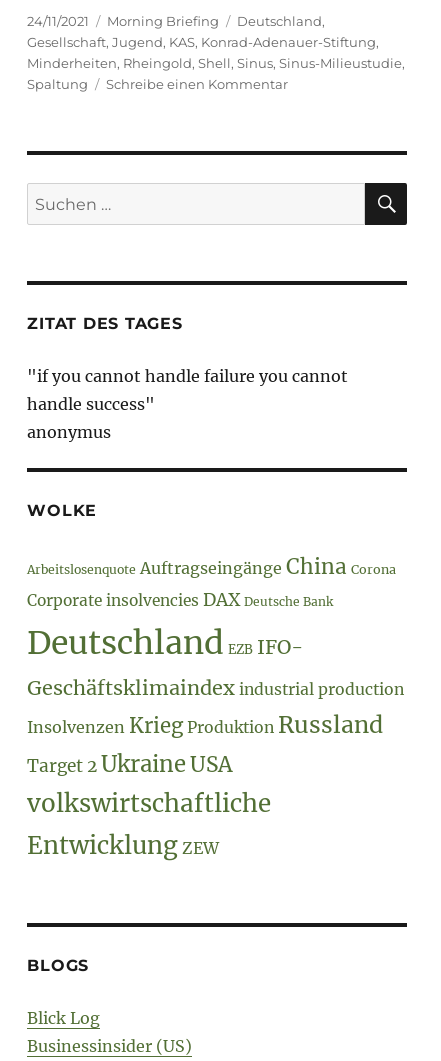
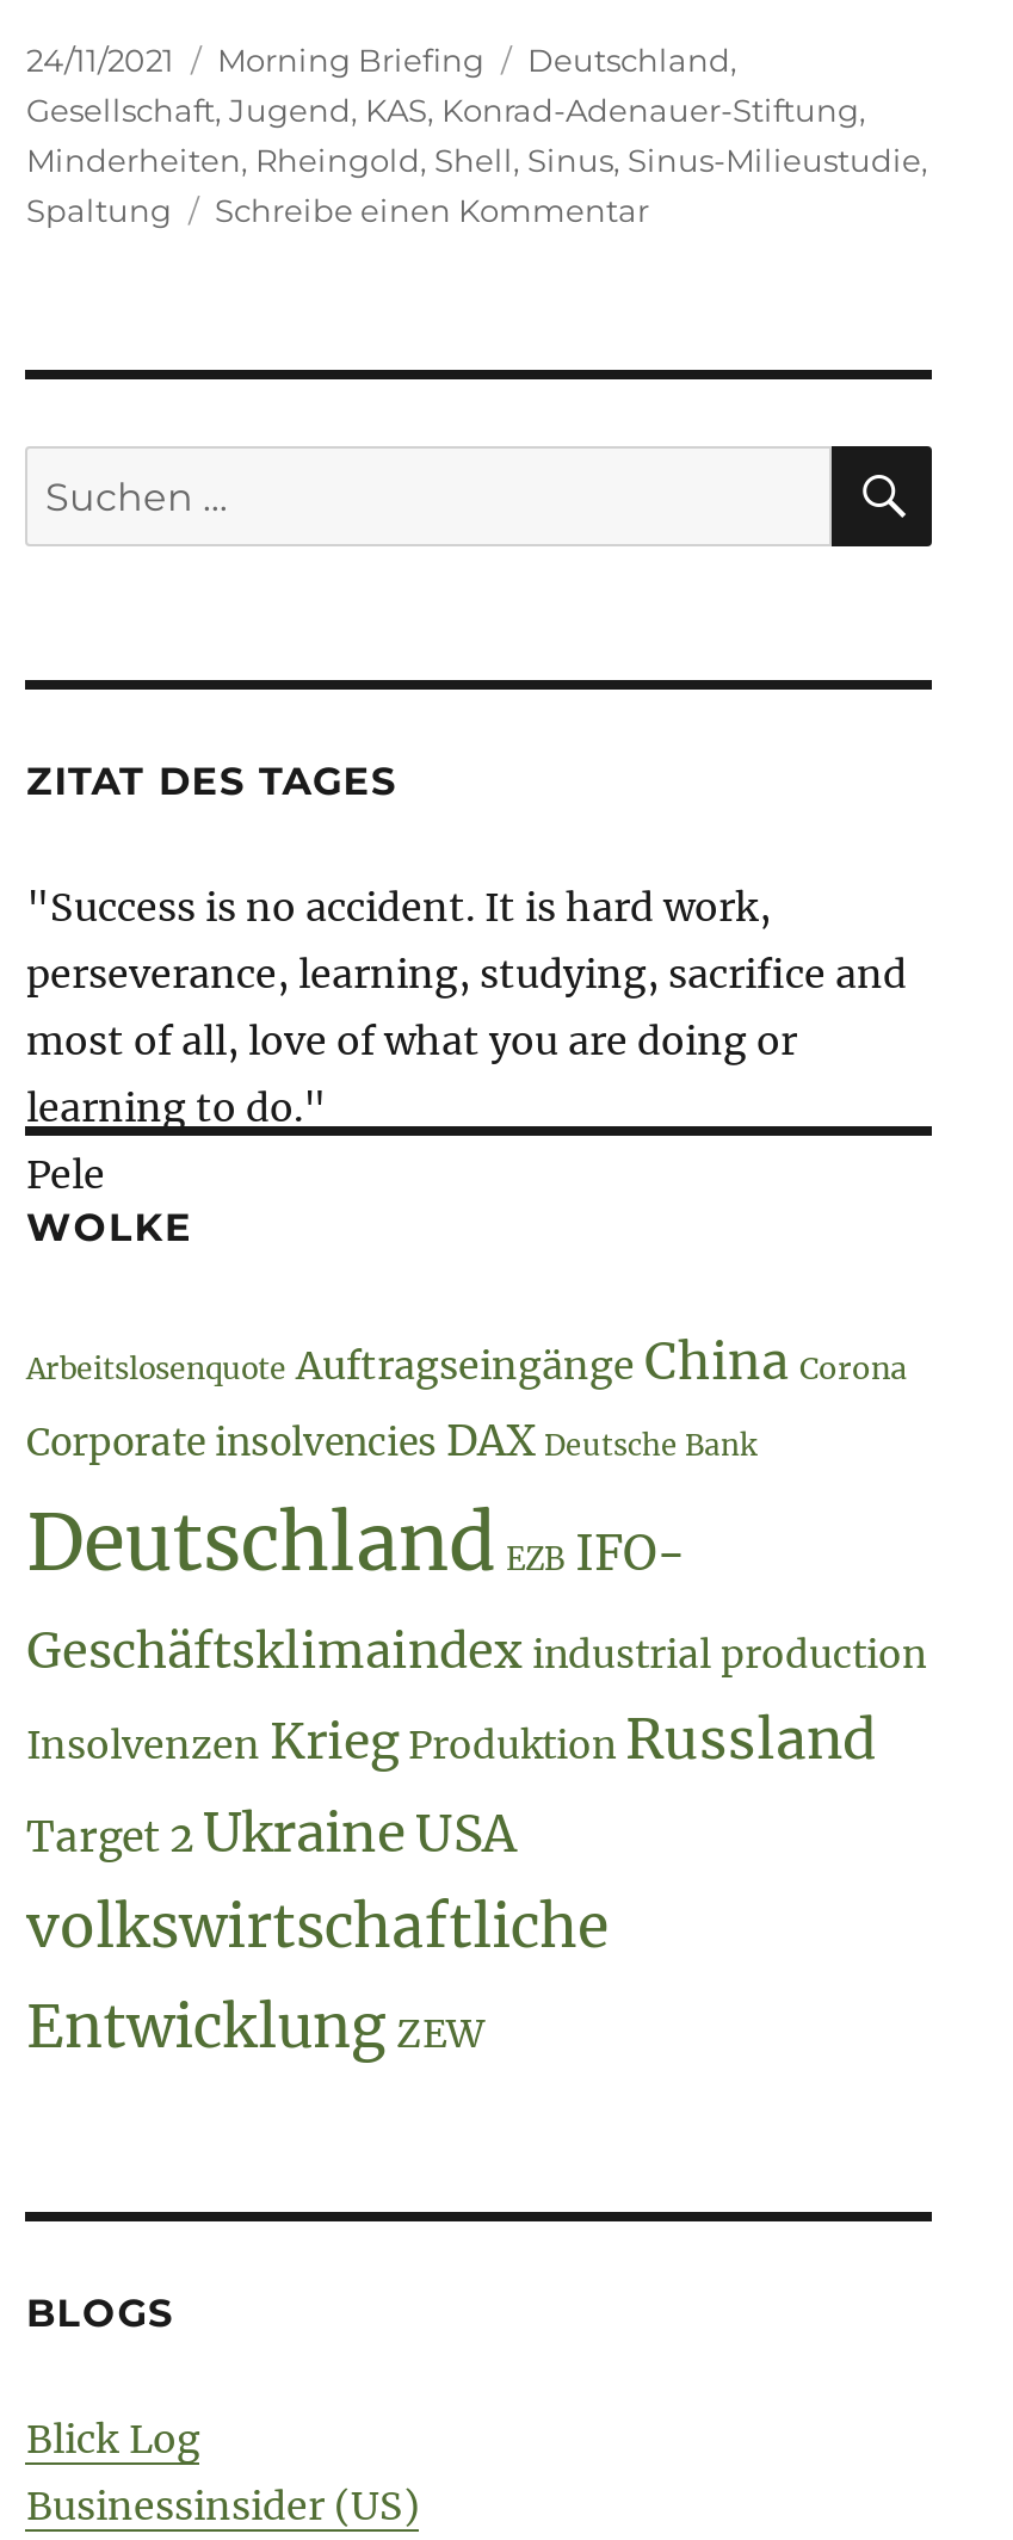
- "if you cannot handle failure you cannot
- handle success"
- anonymus
+ "Success is no accident. It is hard work,
+ perseverance, learning, studying, sacrifice and
+ most of all, love of what you are doing or
+ learning to do."
+ Pele
